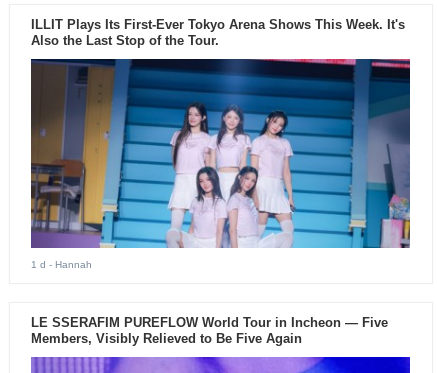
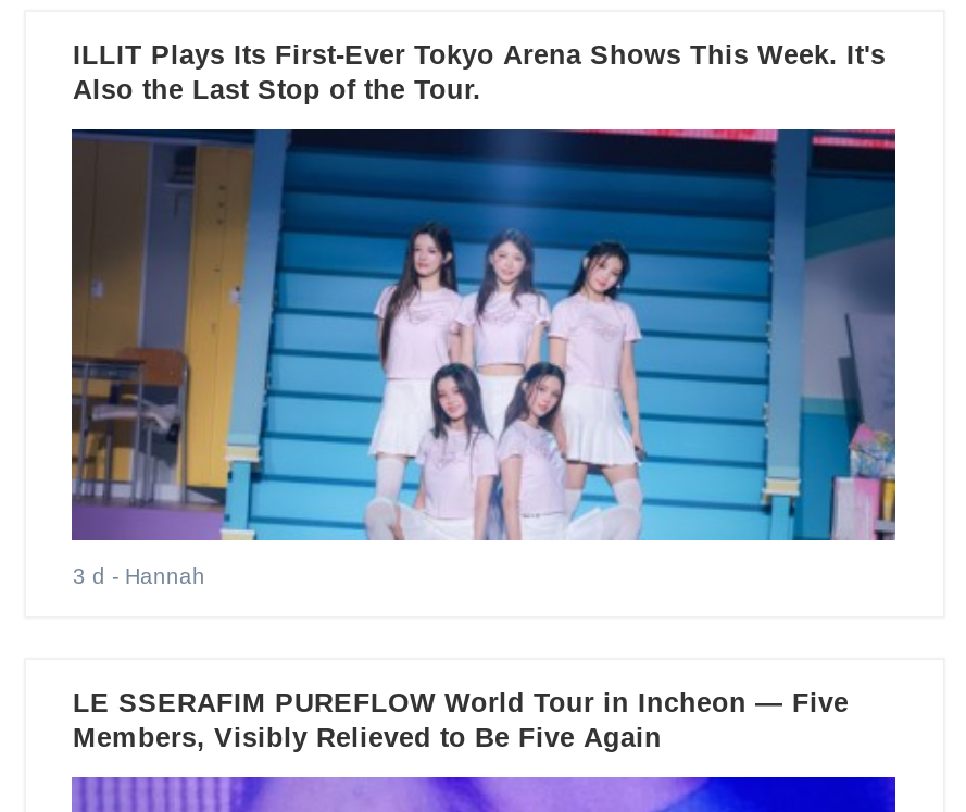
- 1 d - Hannah
+ 3 d - Hannah
